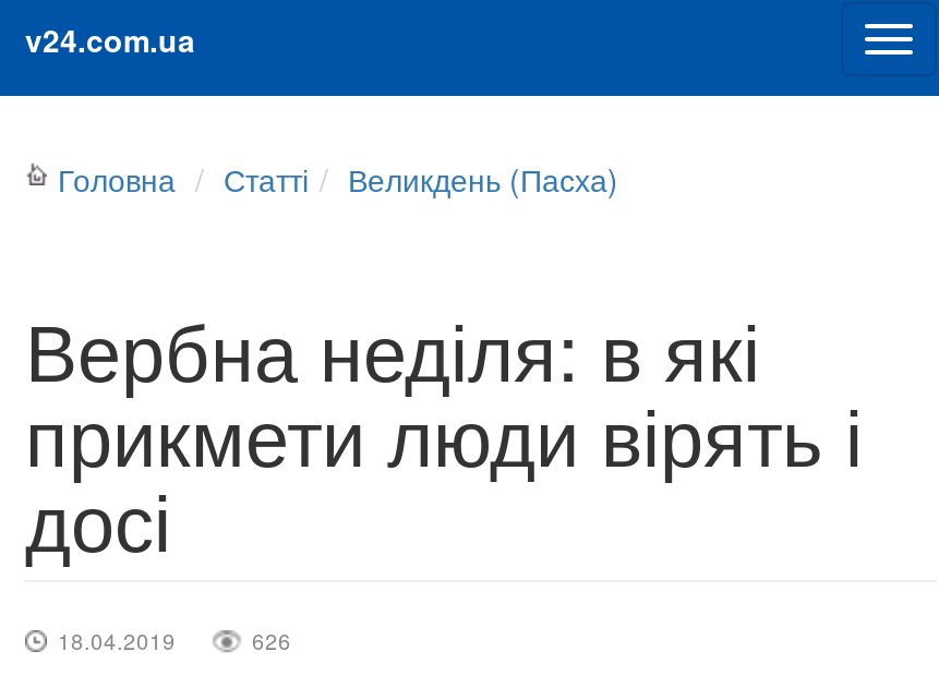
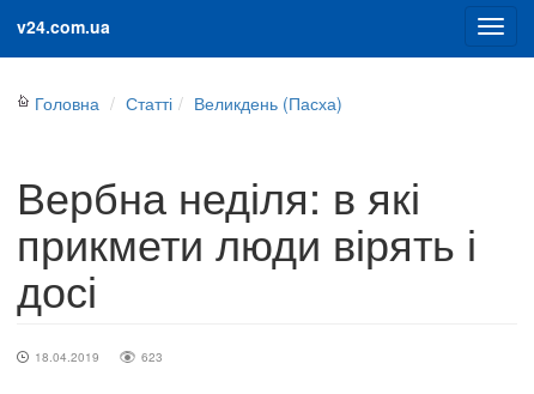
- 626
+ 623
